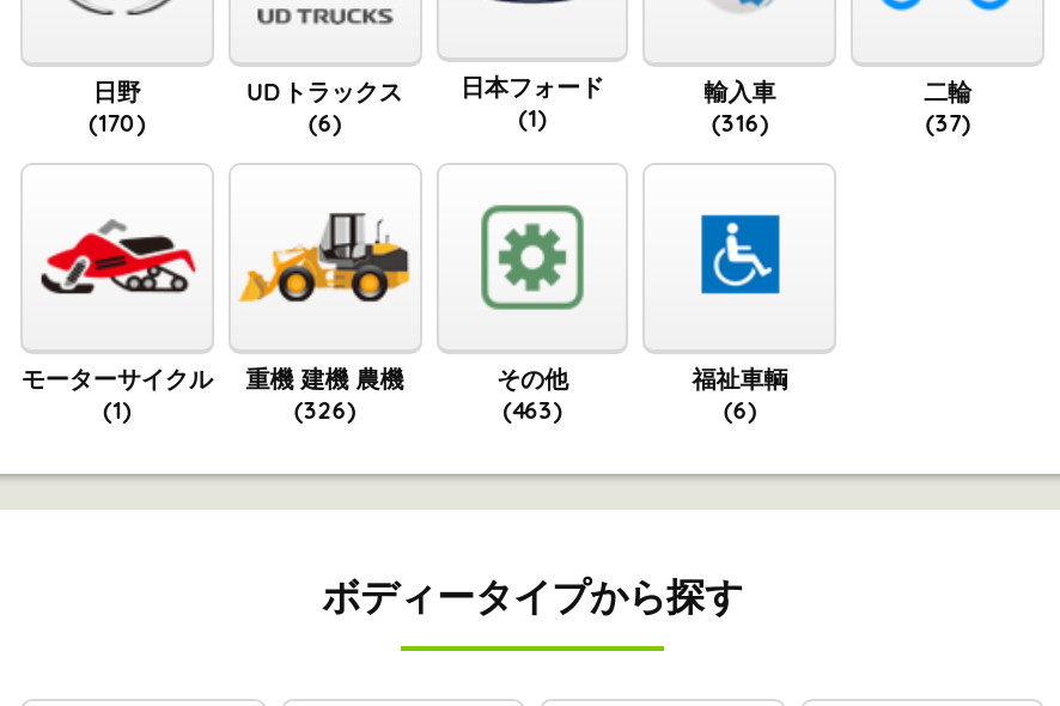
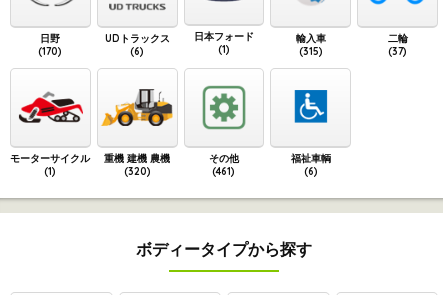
- (316)
+ (315)

- (326)
+ (320)

- (463)
+ (461)
